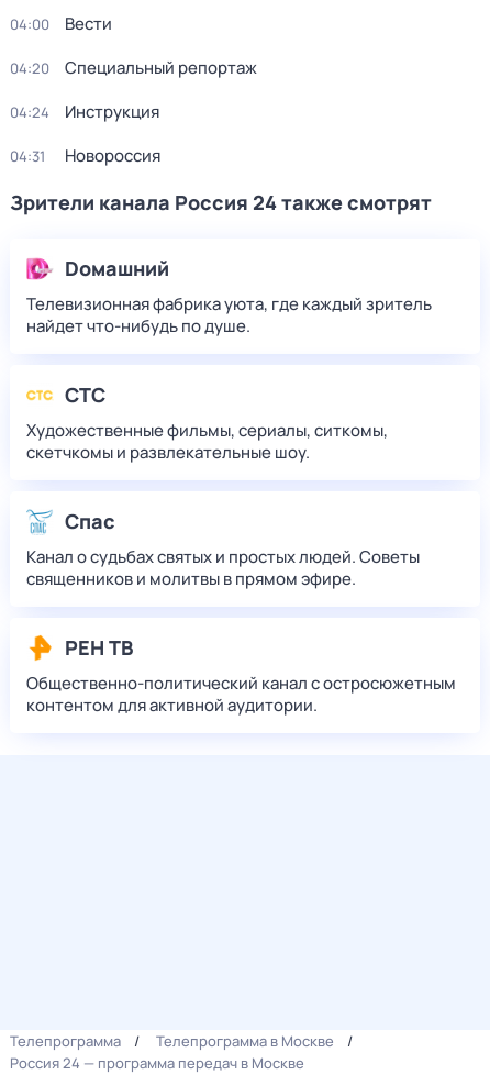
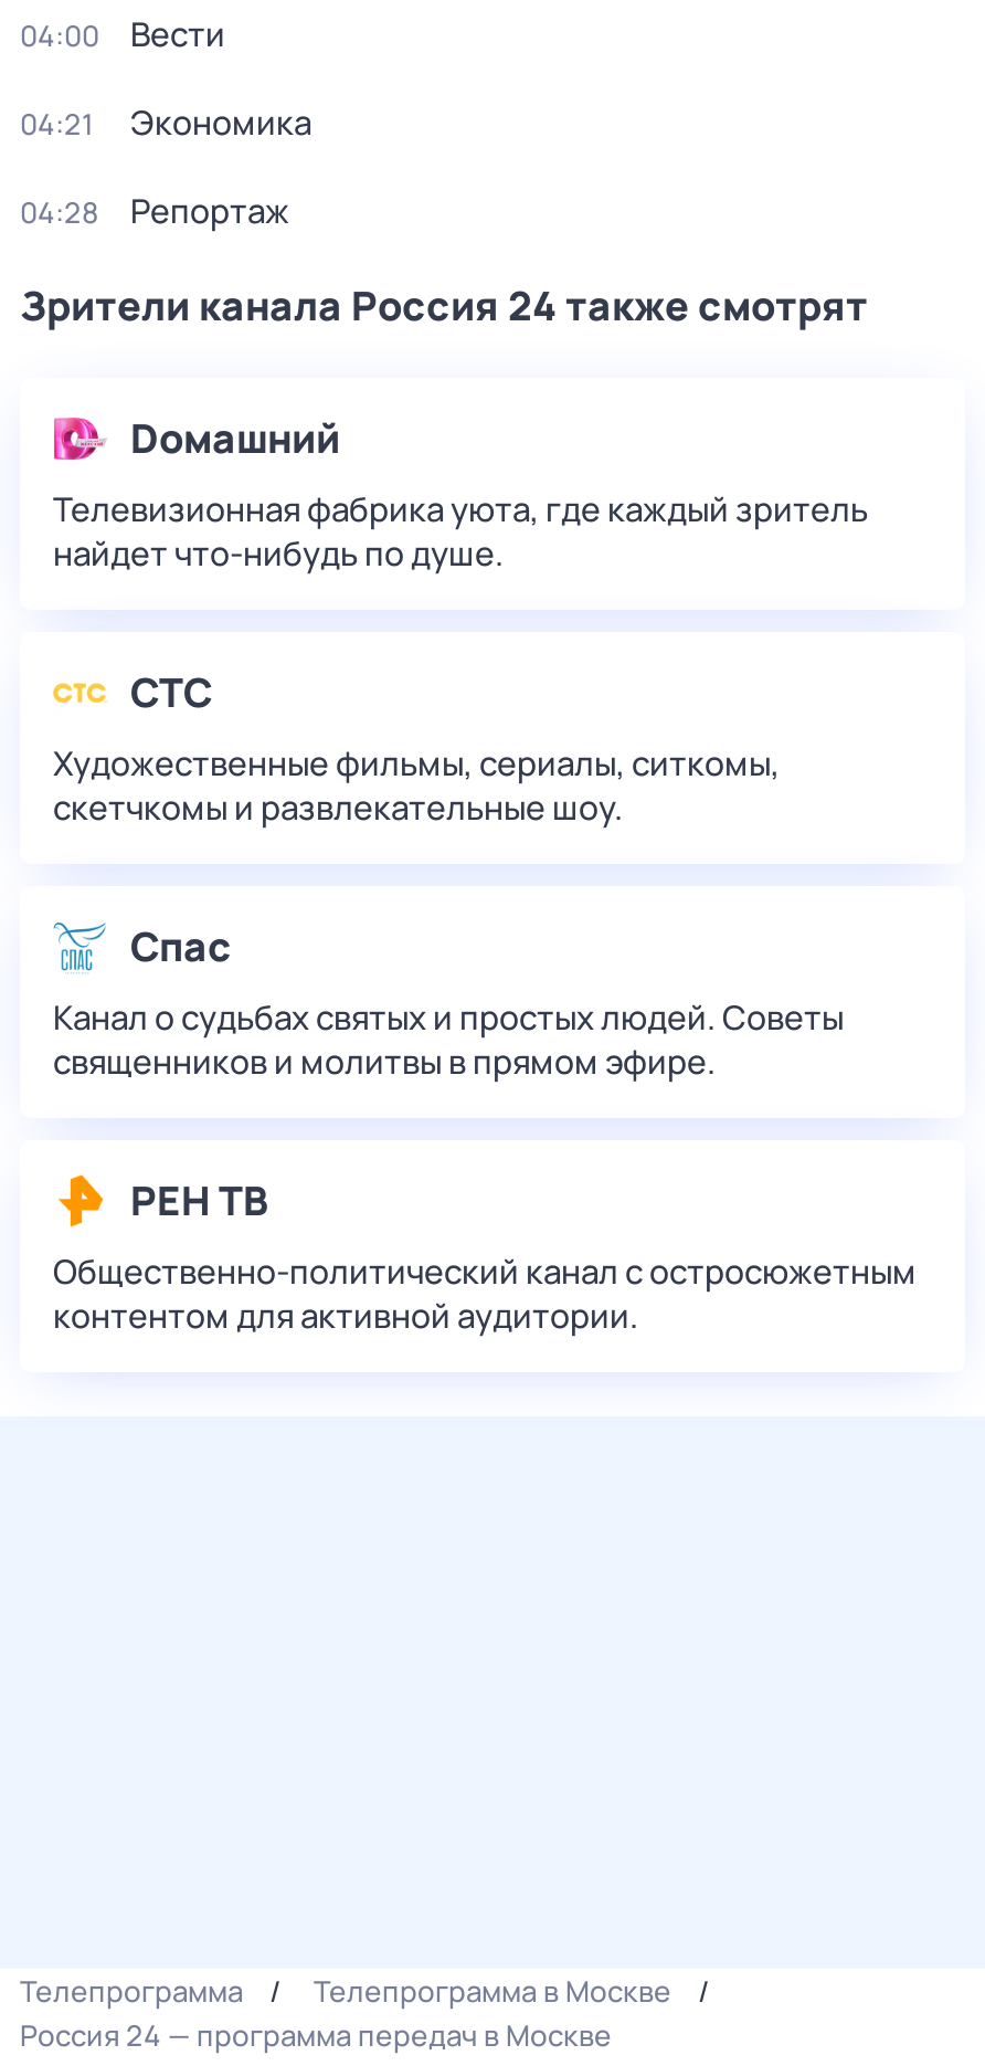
- 04:20
- Специальный репортаж
- 04:24
- Инструкция
- 04:31
- Новороссия
+ 04:21
+ Экономика
+ 04:28
+ Репортаж
